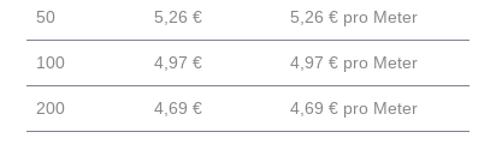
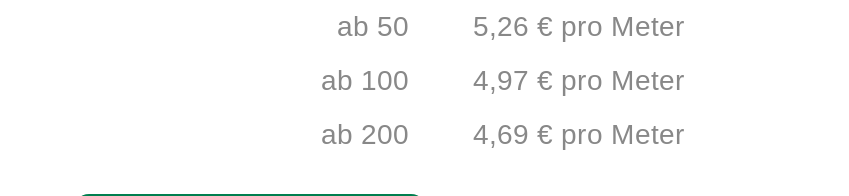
- 50
- 5,26 €
+ ab 50

- 100
- 4,97 €
+ ab 100

- 200
- 4,69 €
+ ab 200
